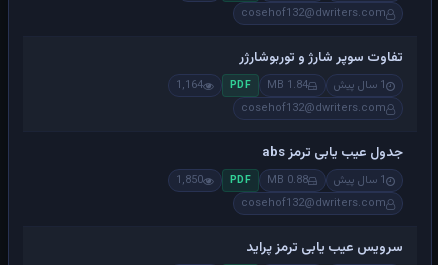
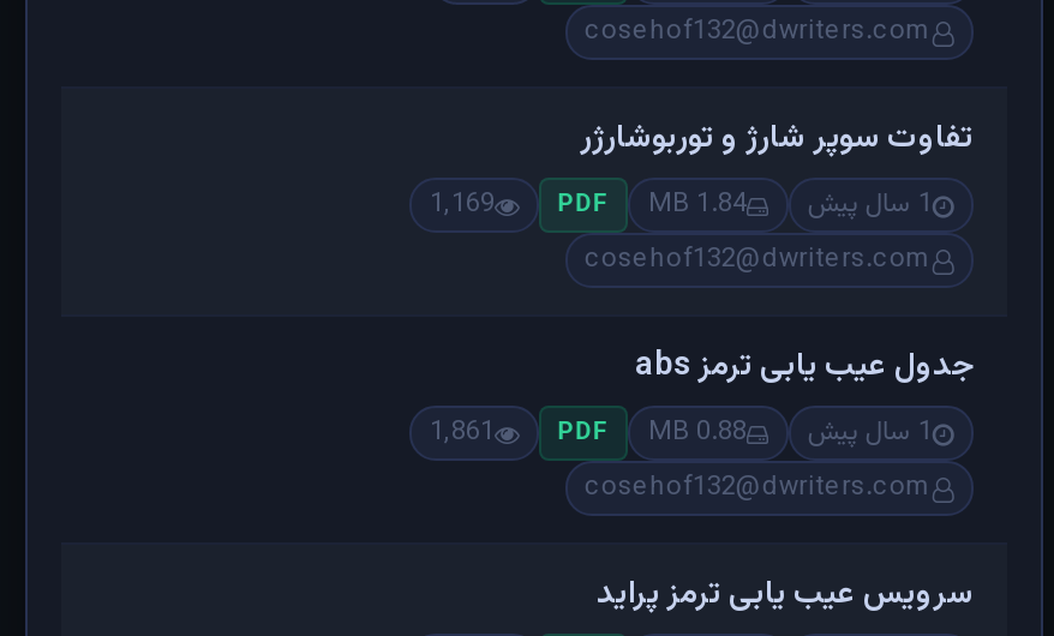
- 1,164 PDF
+ 1,169 PDF

- 1,850 PDF
+ 1,861 PDF
